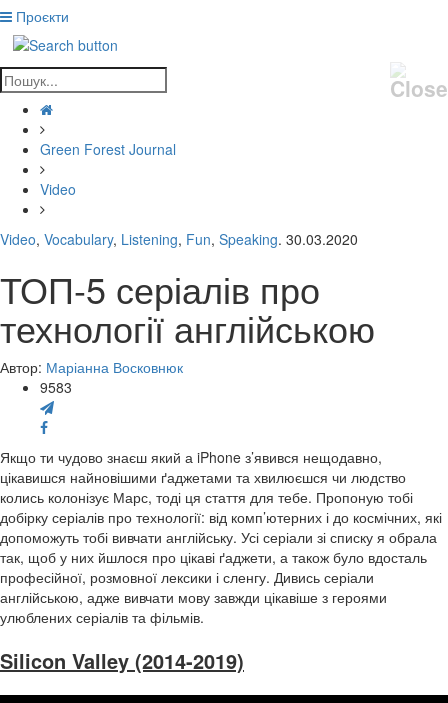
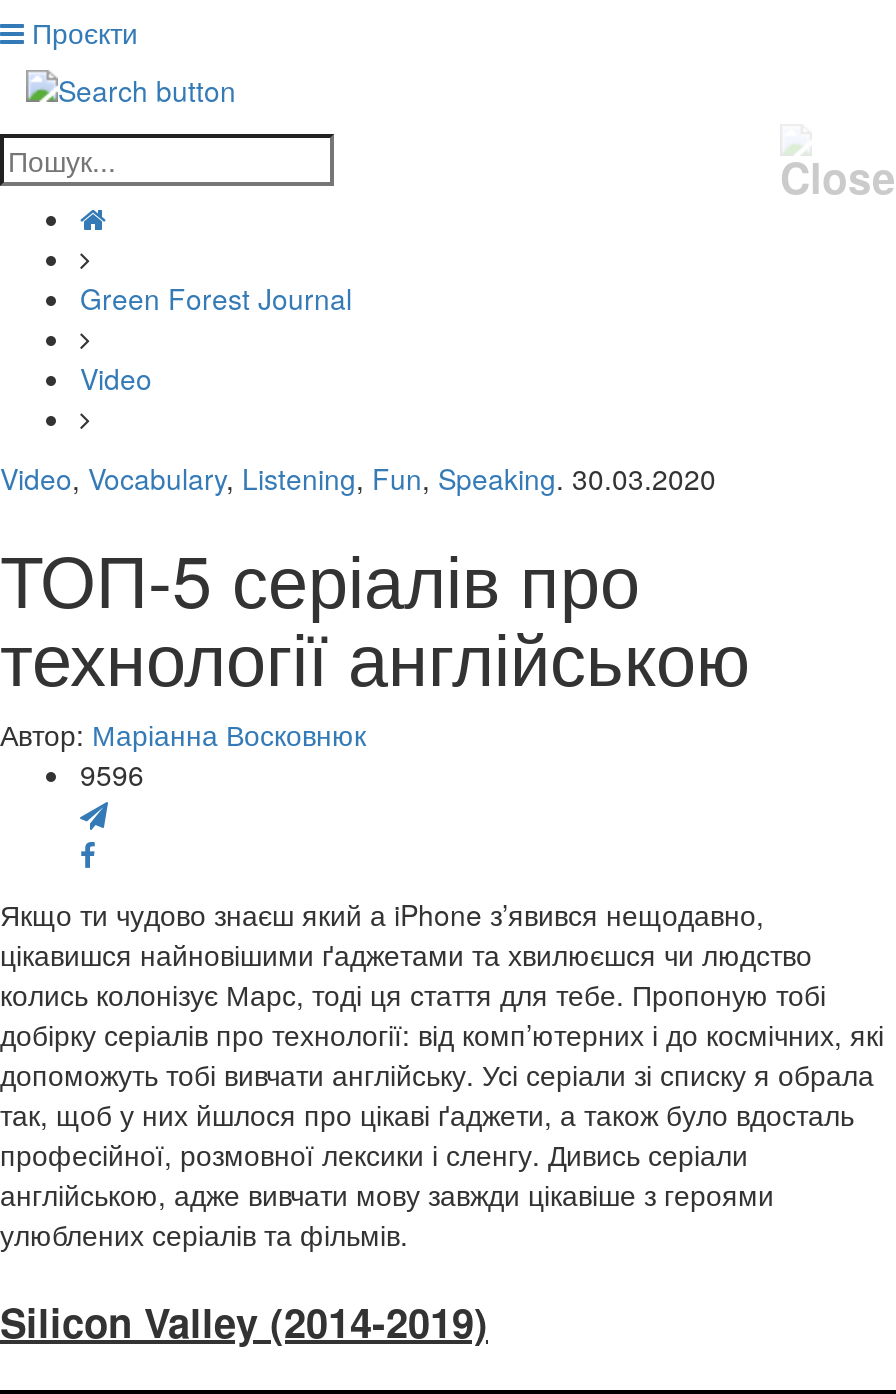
- 9583
+ 9596
